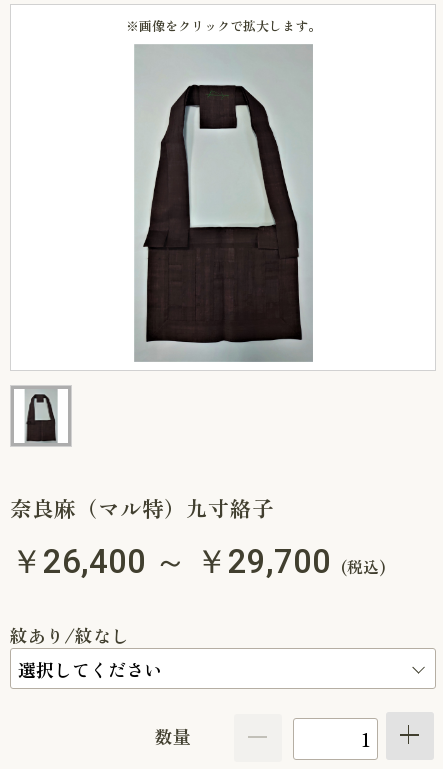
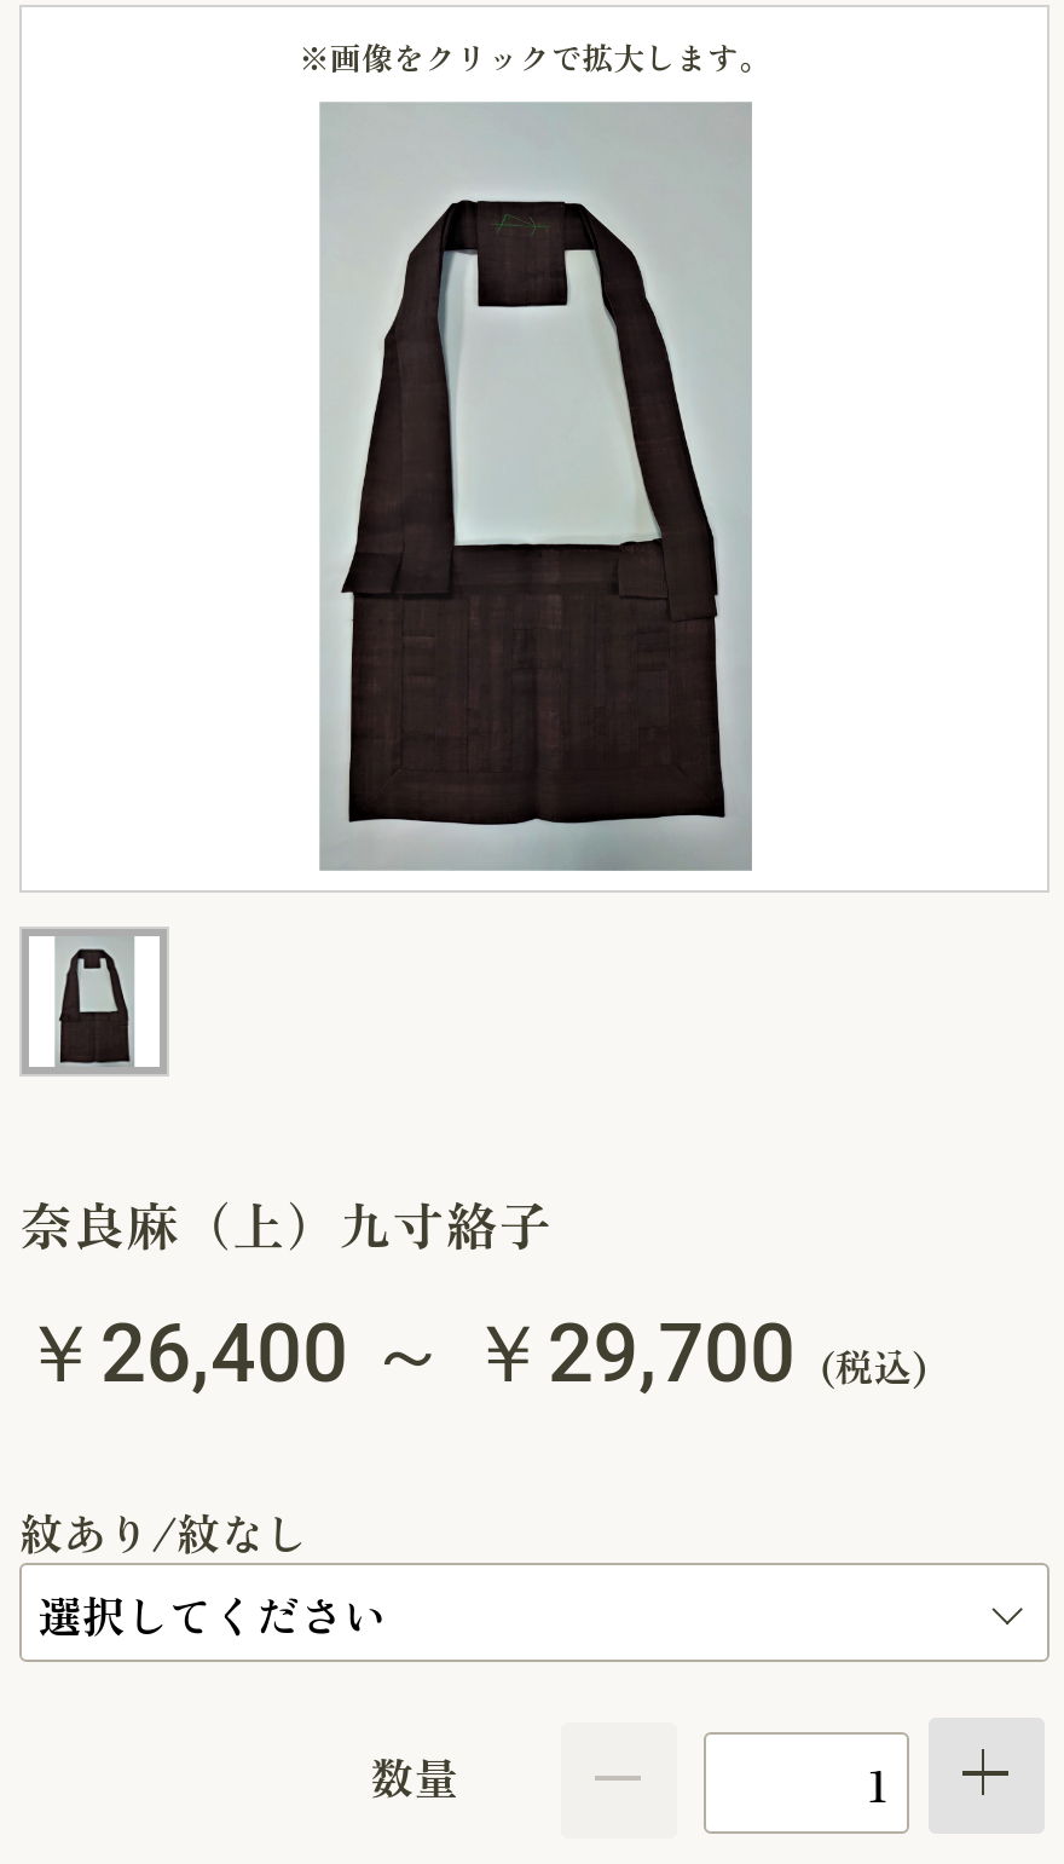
- 奈良麻（マル特）九寸絡子
+ 奈良麻（上）九寸絡子
